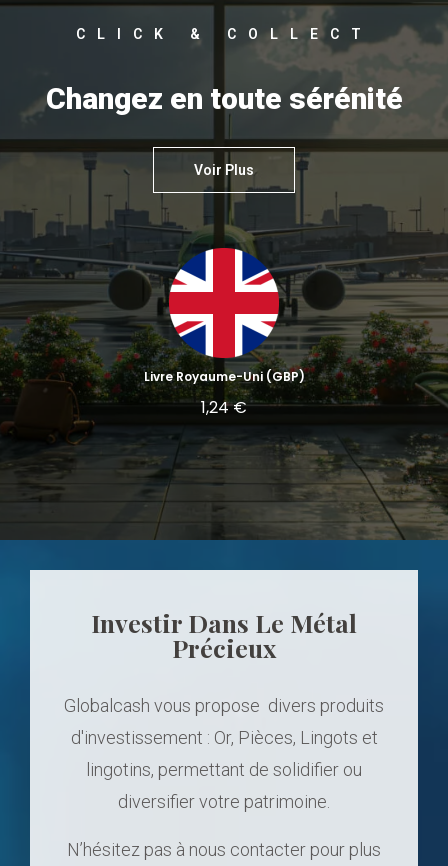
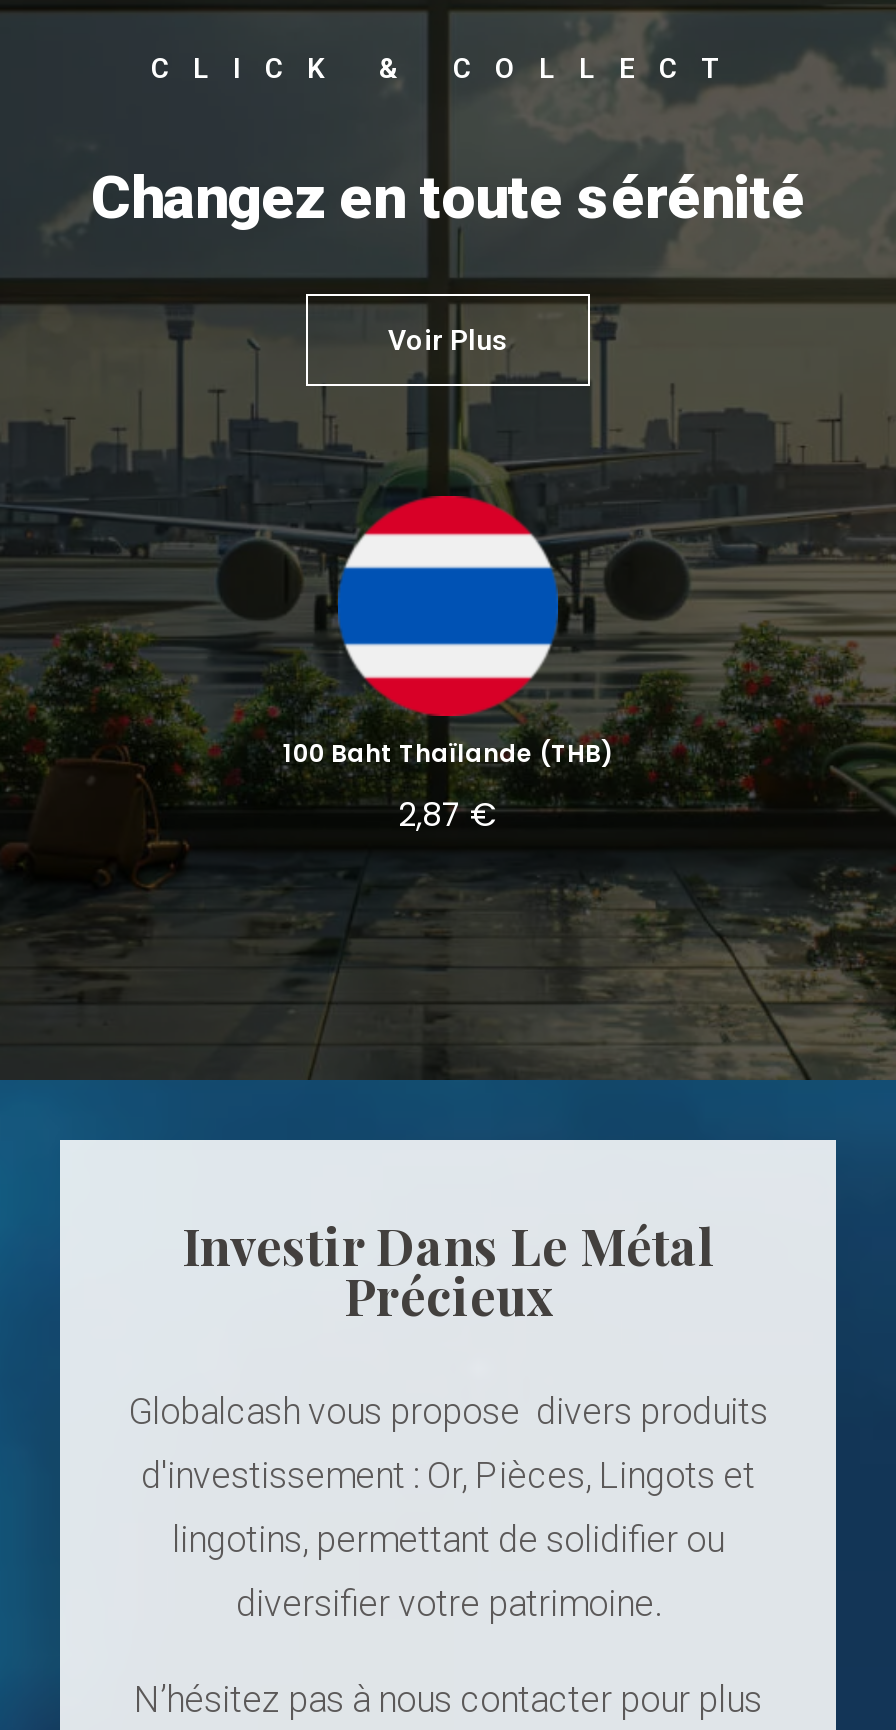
- [image]
- Livre Royaume-Uni (GBP)
+ [image]
+ 100 Baht Thaïlande (THB)

- 1,24 €
+ 2,87 €
